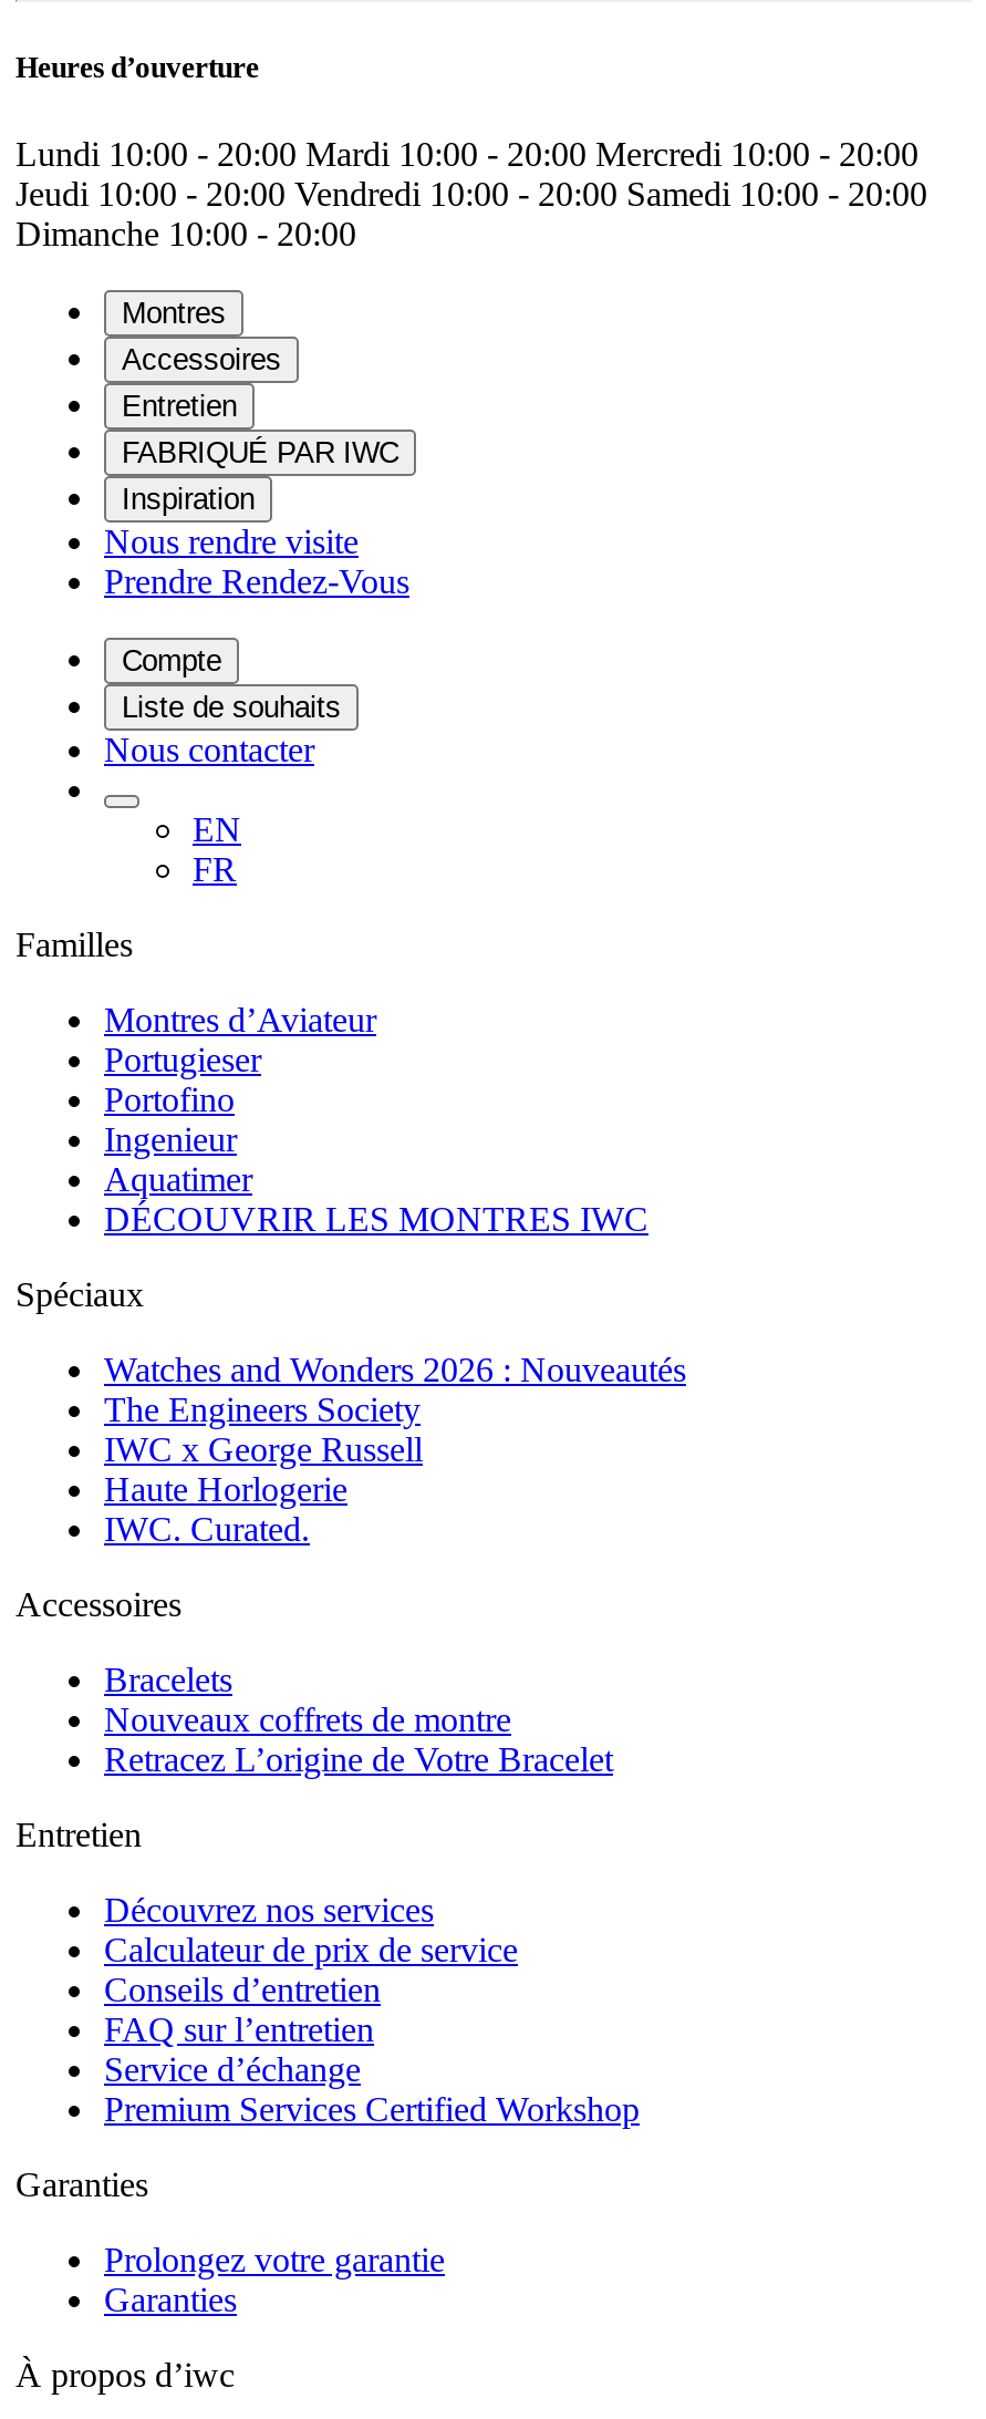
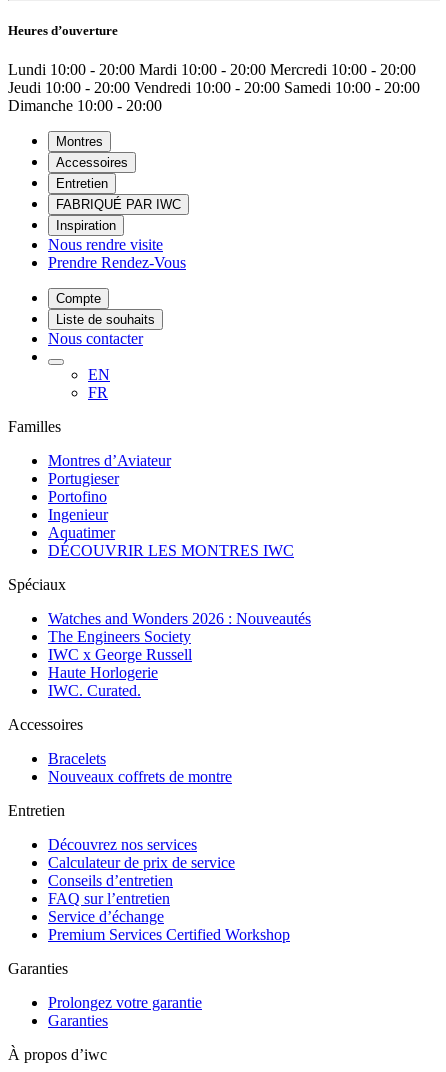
- Retracez L’origine de Votre Bracelet
